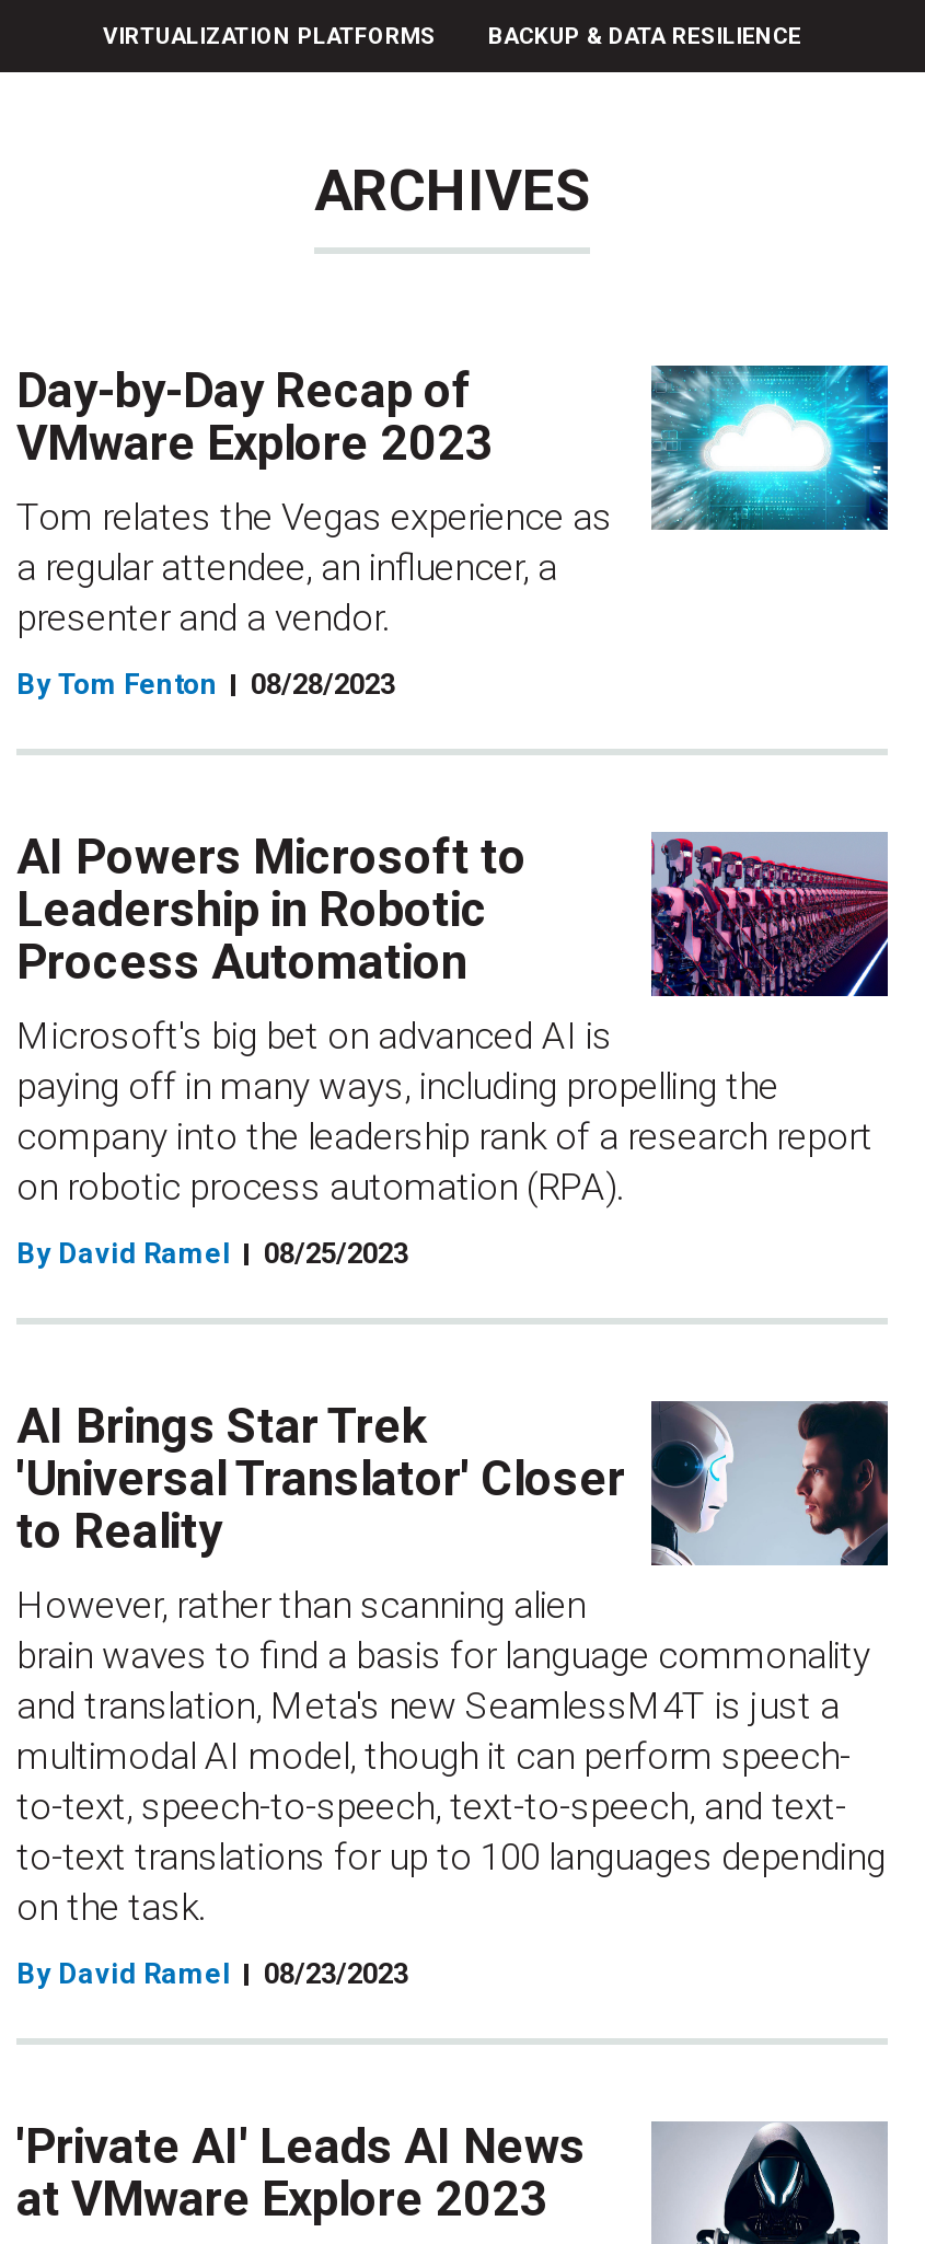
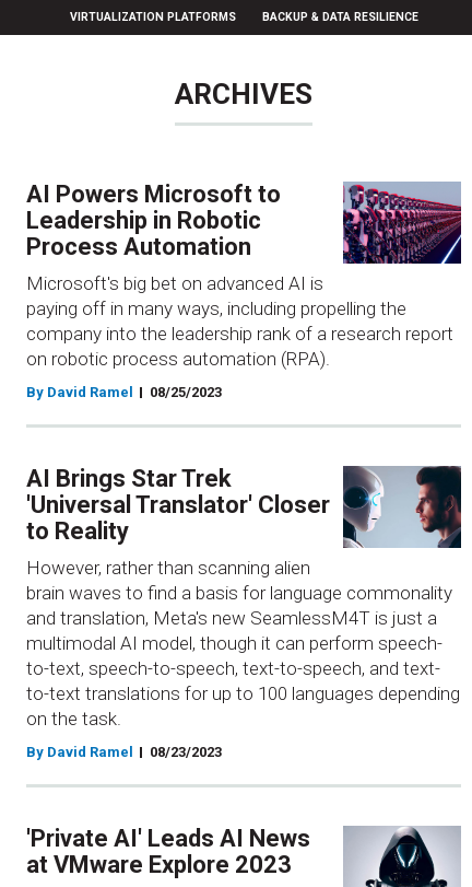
- [image]
- Day-by-Day Recap of
- VMware Explore 2023
- Tom relates the Vegas experience as
- a regular attendee, an influencer, a
- presenter and a vendor.
- By Tom Fenton
- 08/28/2023
